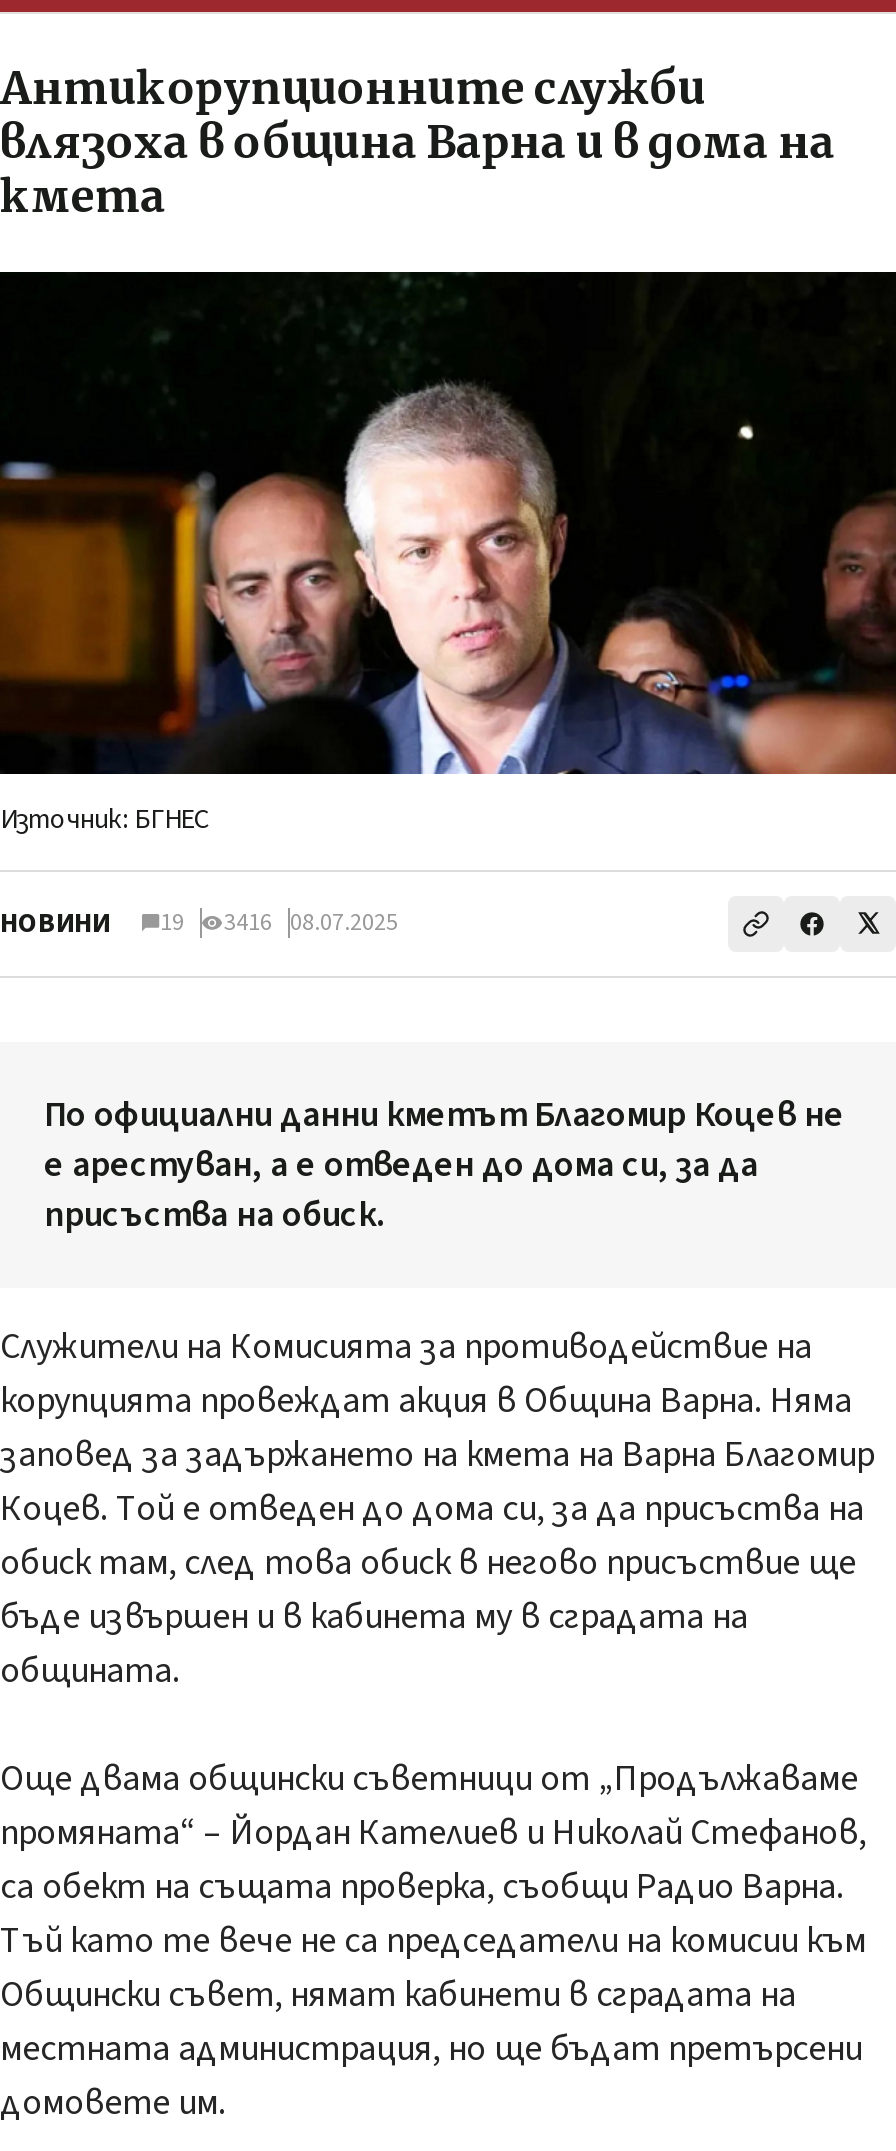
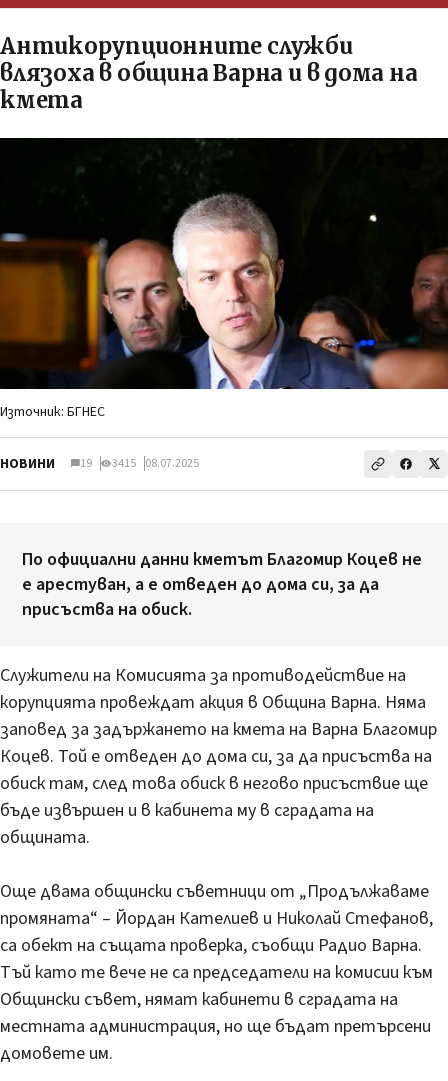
- НОВИНИ 19 3416 08.07.2025
+ НОВИНИ 19 3415 08.07.2025
